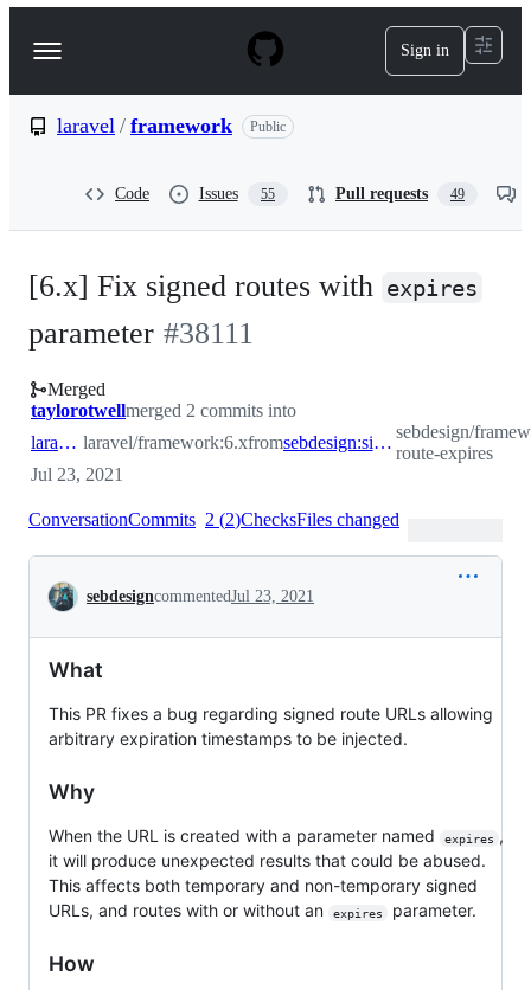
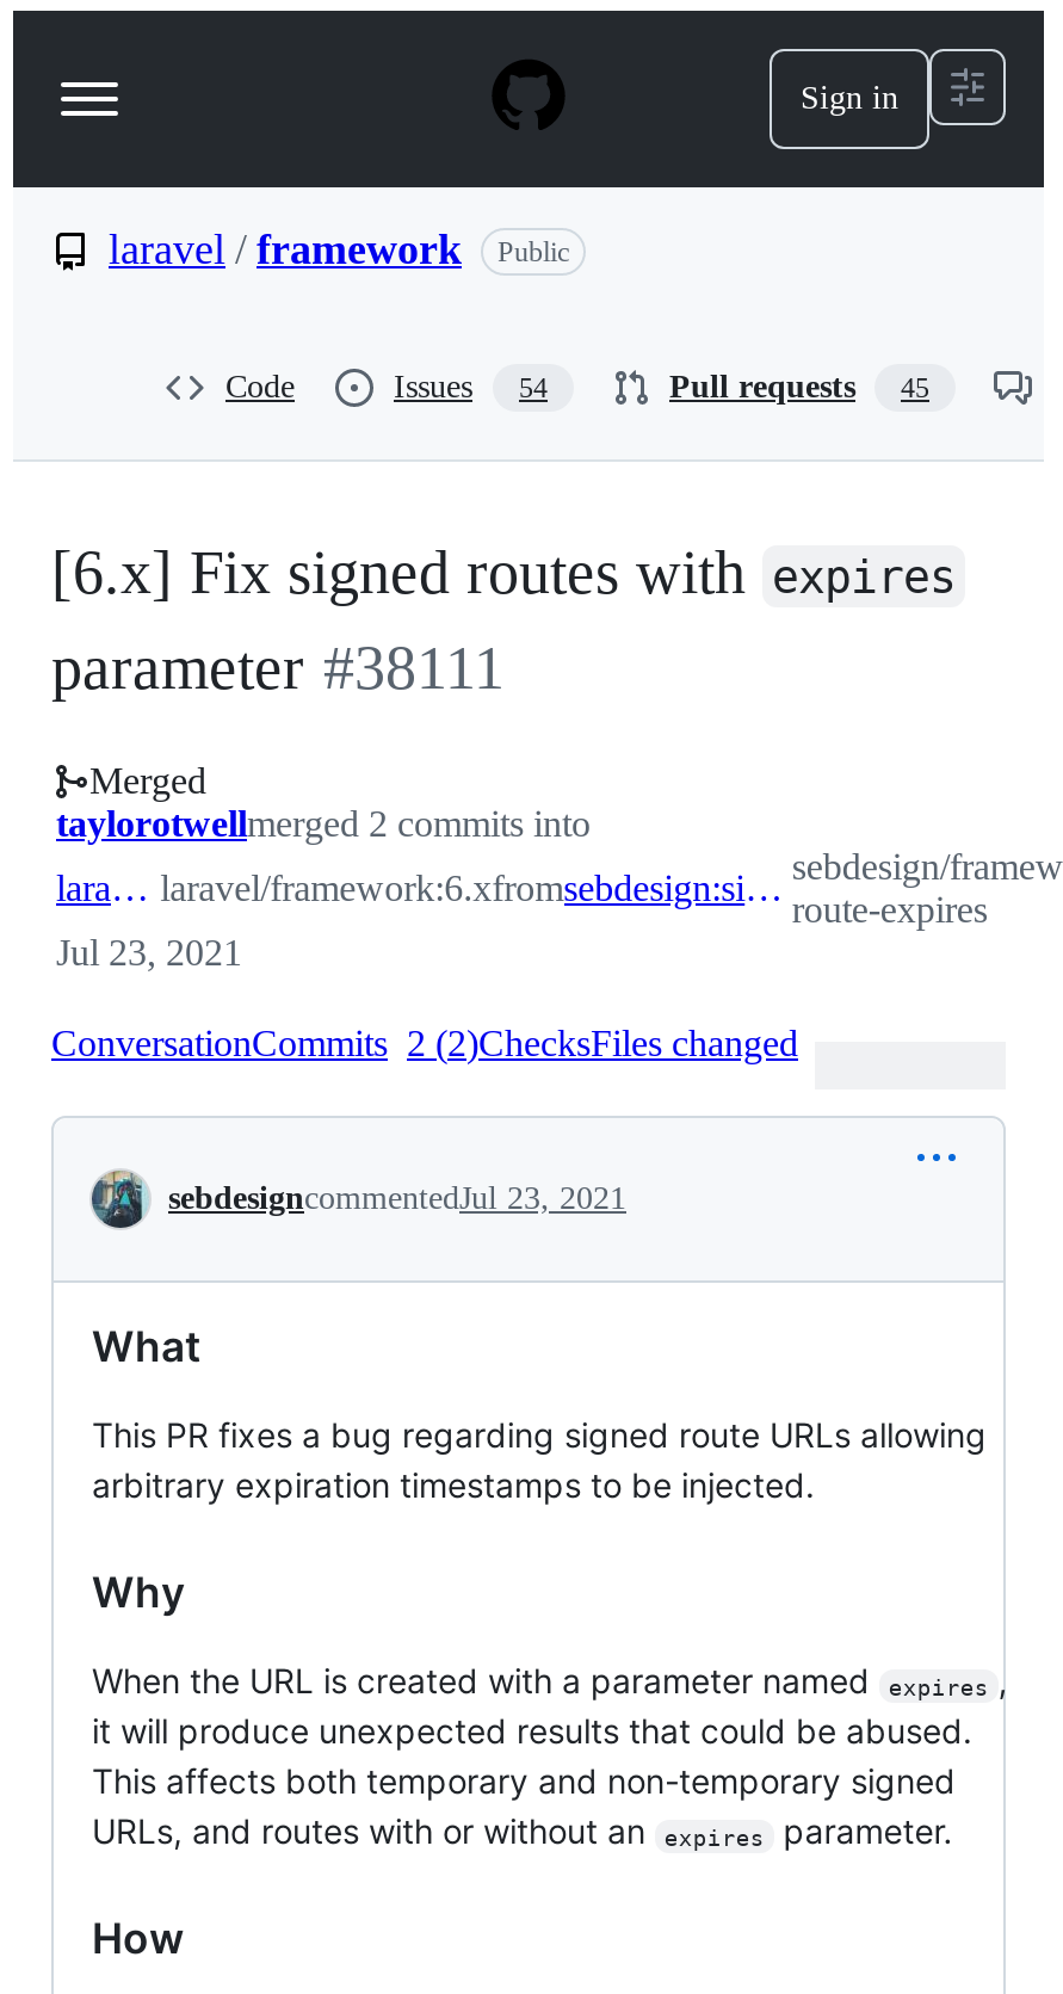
- Issues 55
+ Issues 54

- Pull requests 49
+ Pull requests 45
